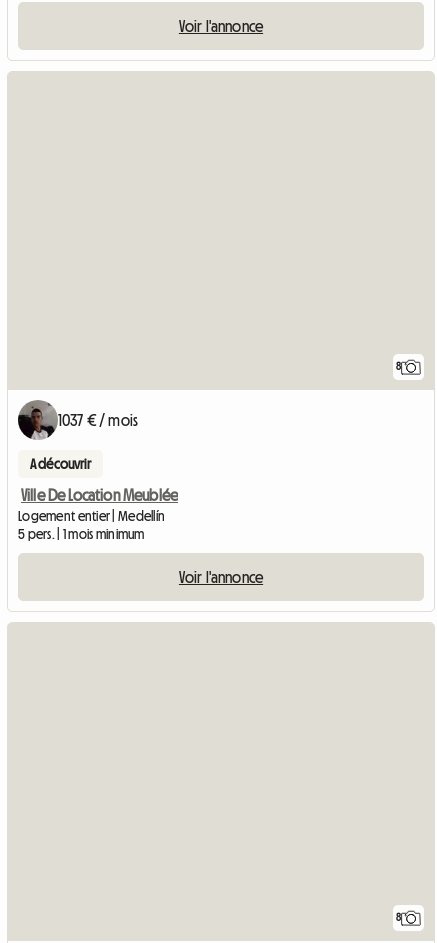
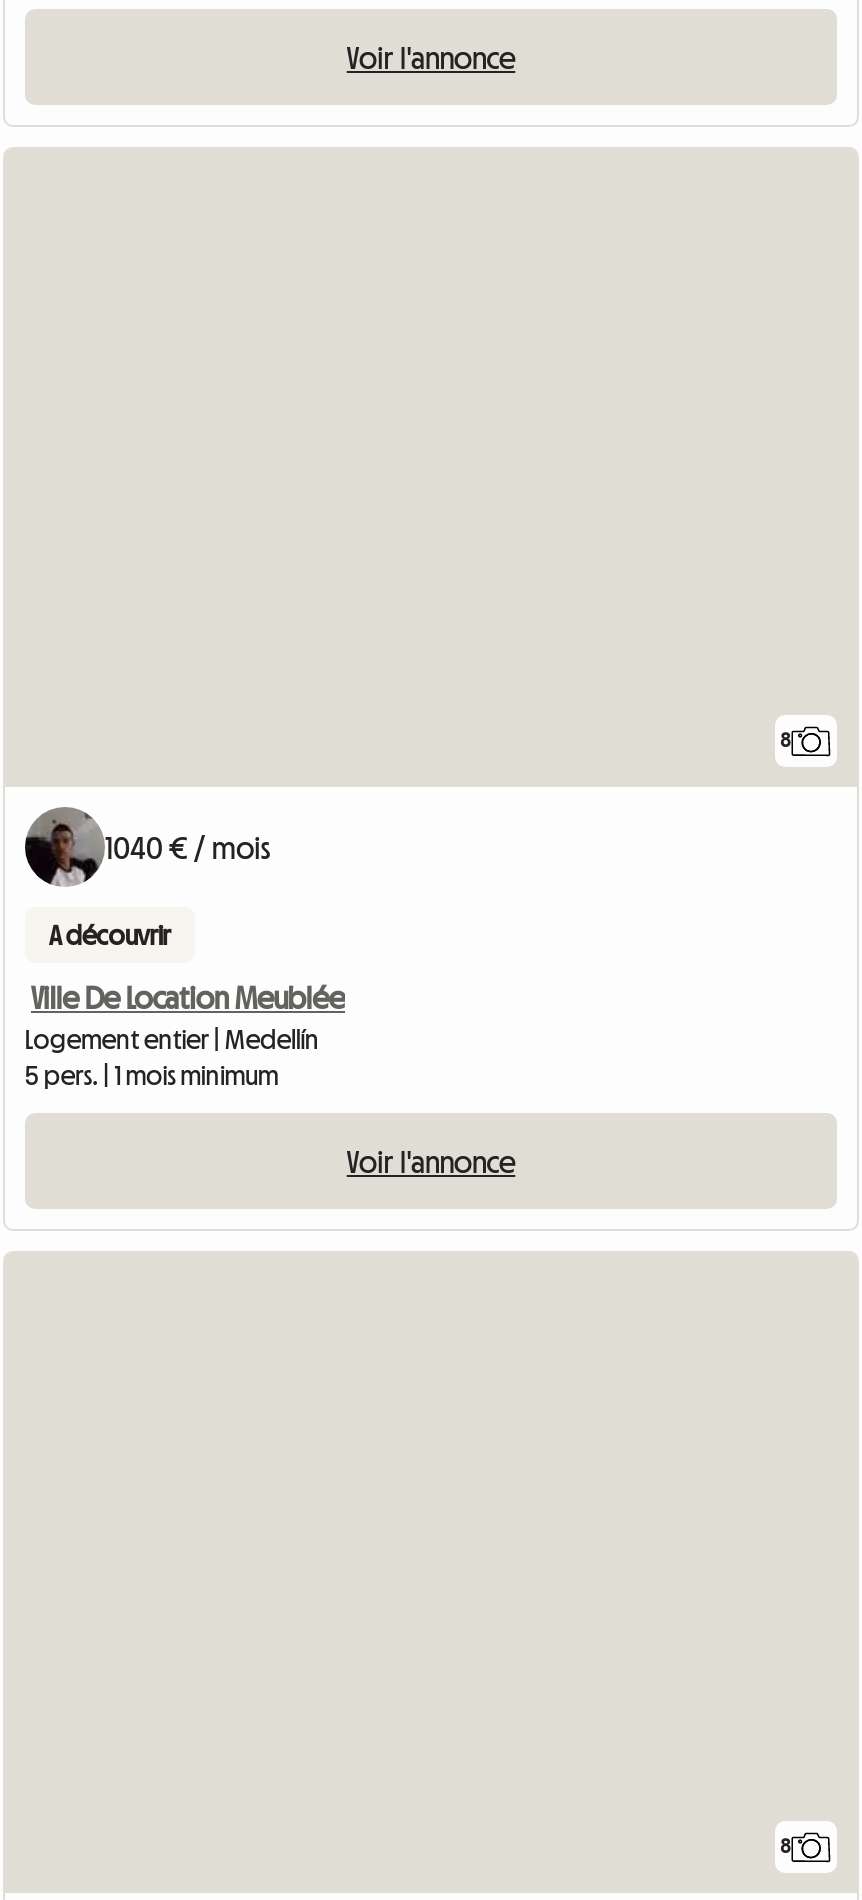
- 1037 € / mois
+ 1040 € / mois
